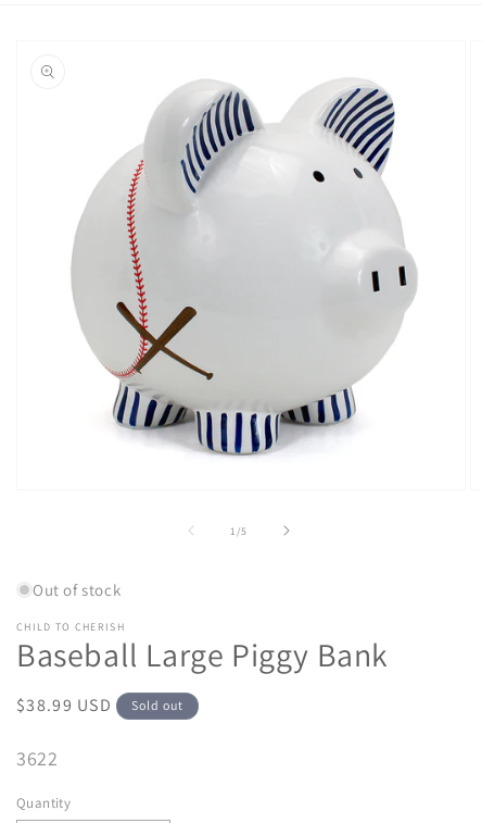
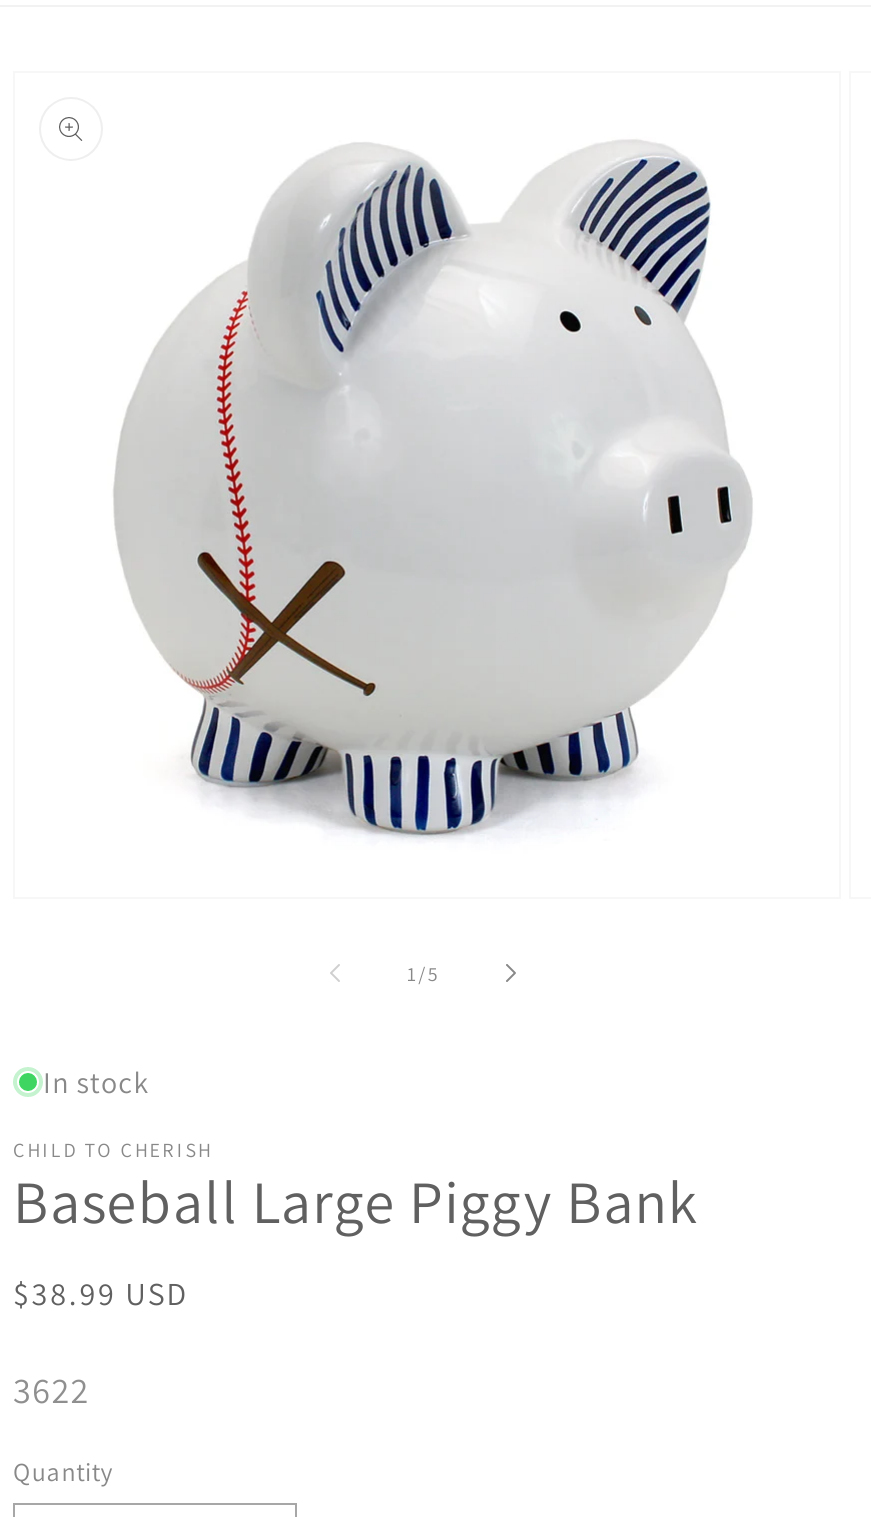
- Out of stock
+ In stock

- Sold out
